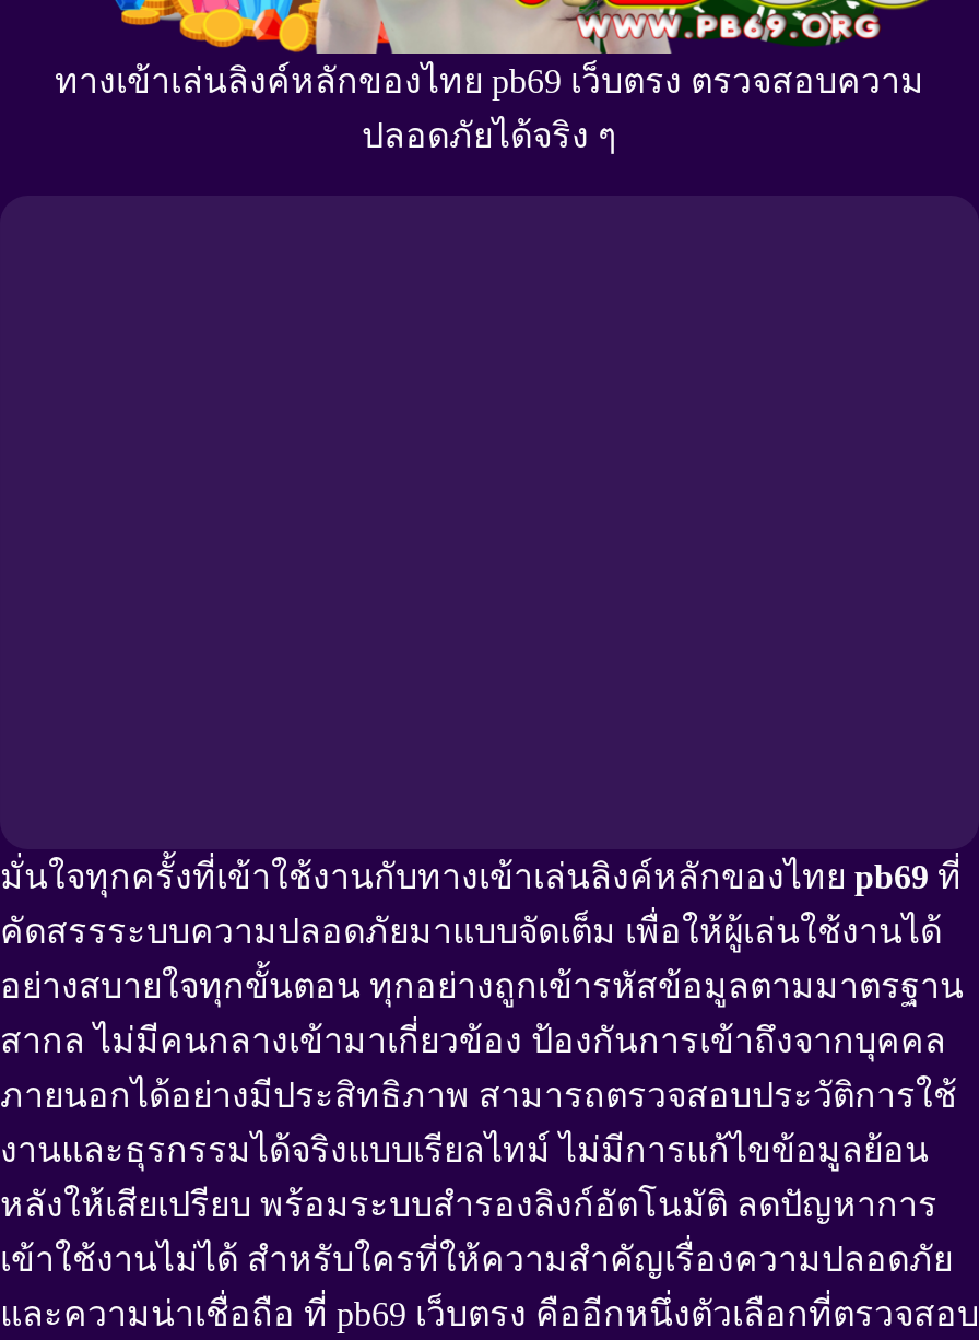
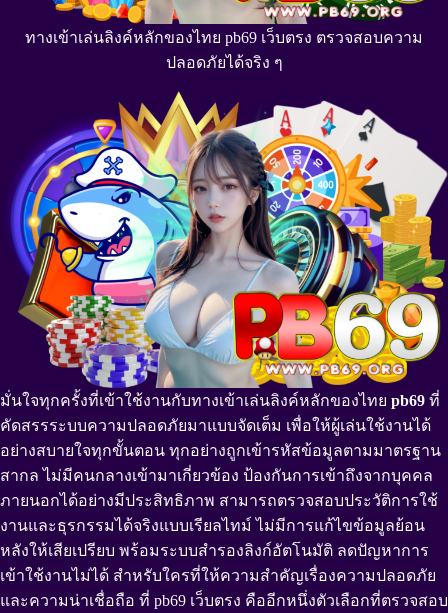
+ [image]
